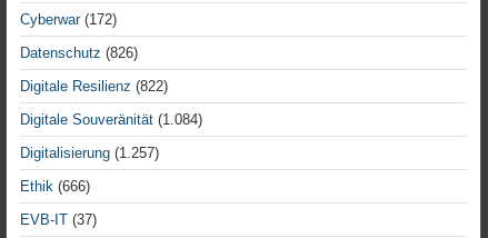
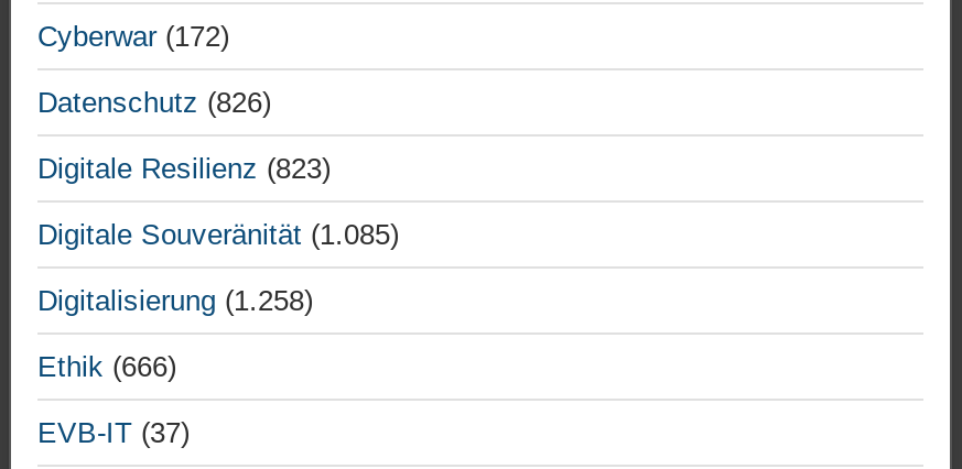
- Digitale Resilienz (822)
+ Digitale Resilienz (823)

- Digitale Souveränität (1.084)
+ Digitale Souveränität (1.085)

- Digitalisierung (1.257)
+ Digitalisierung (1.258)
